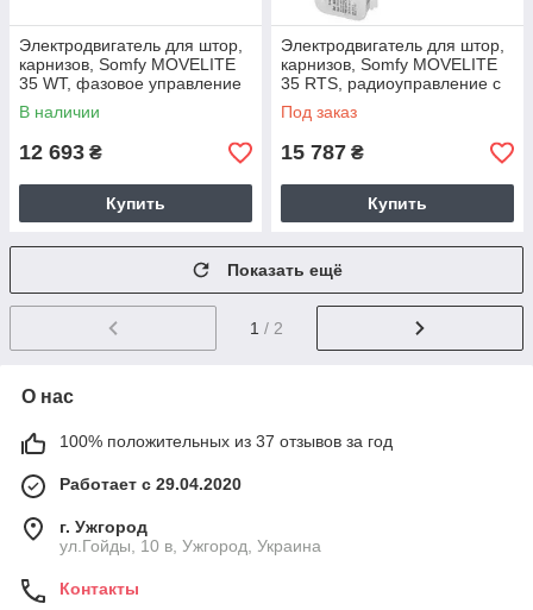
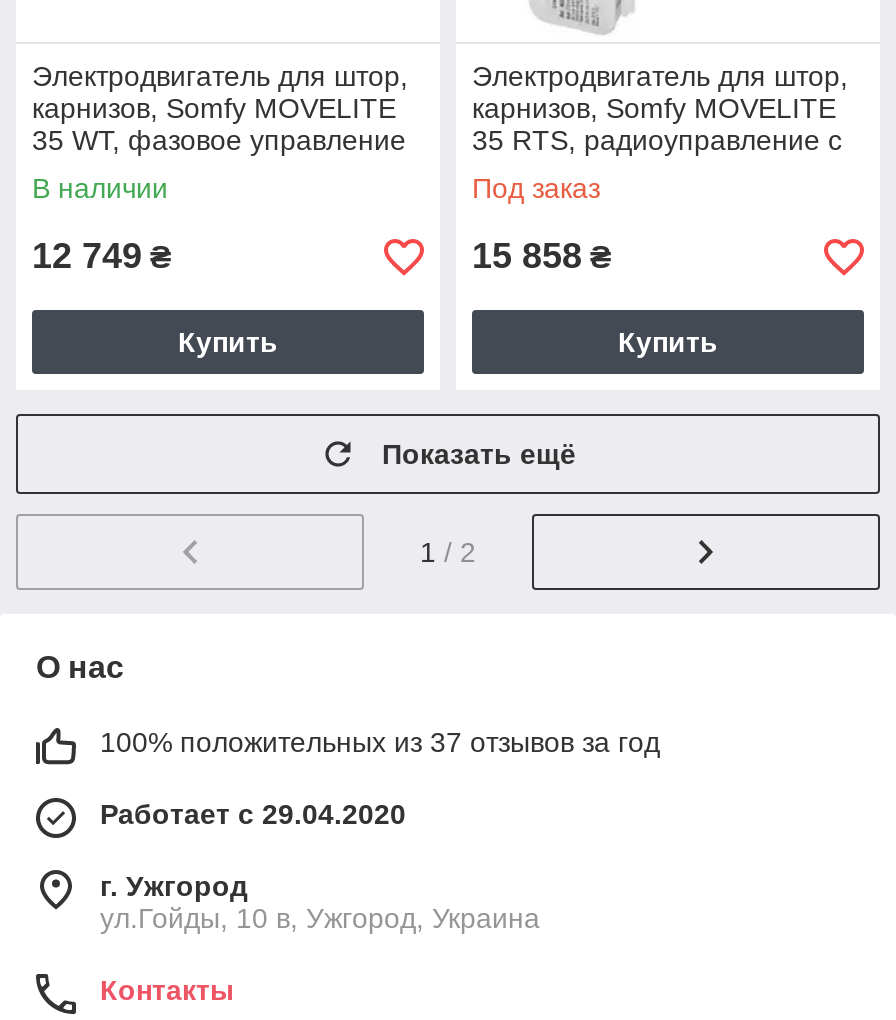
- 12 693 ₴
+ 12 749 ₴

- 15 787 ₴
+ 15 858 ₴
